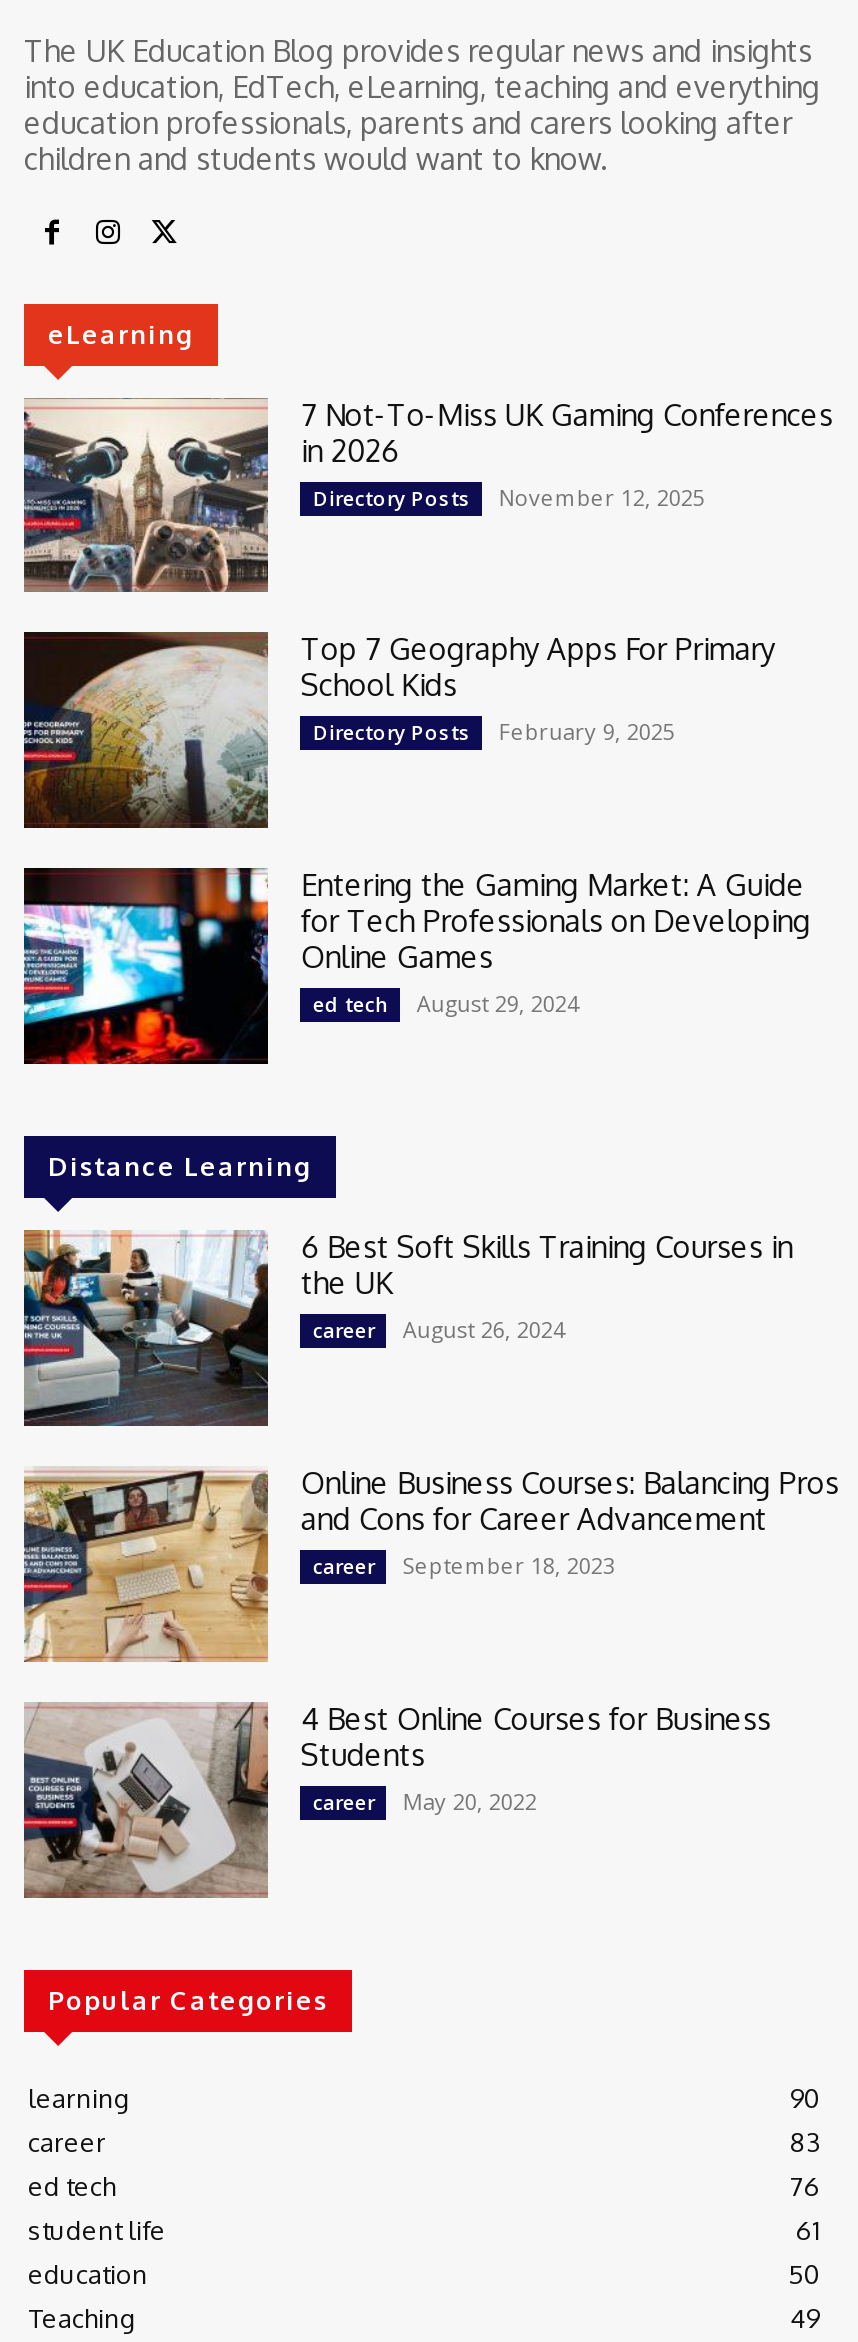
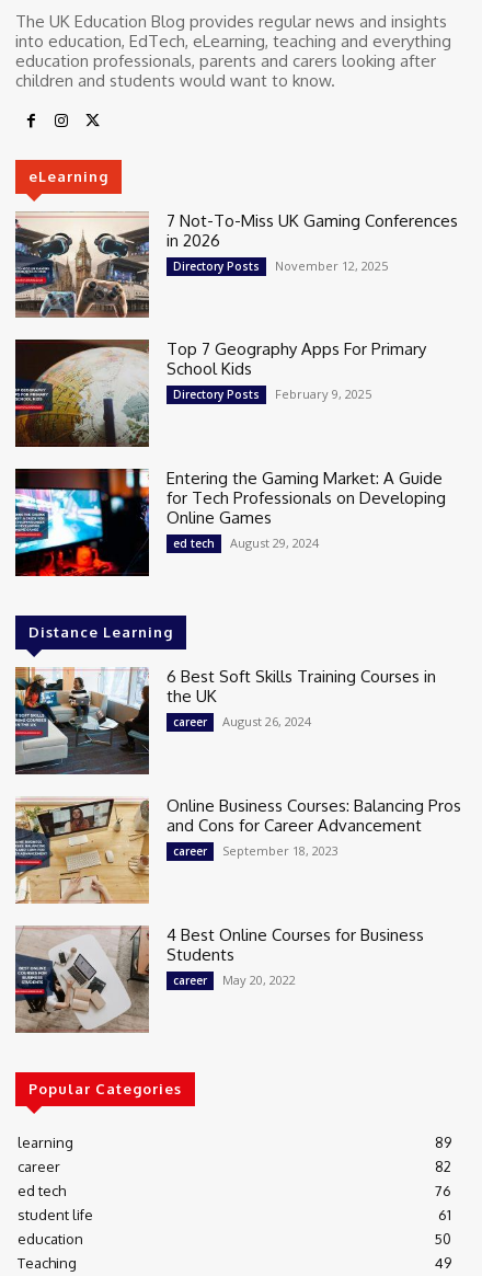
- 90
+ 89

- 83
+ 82
